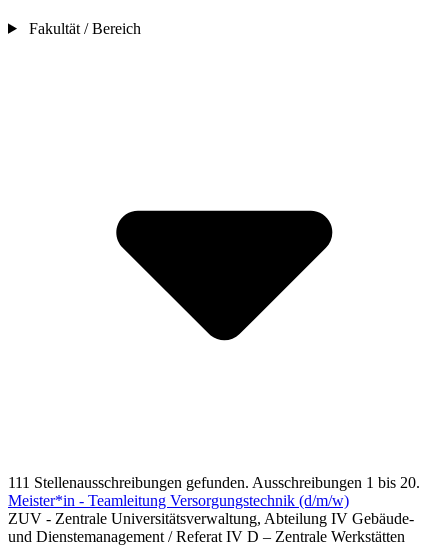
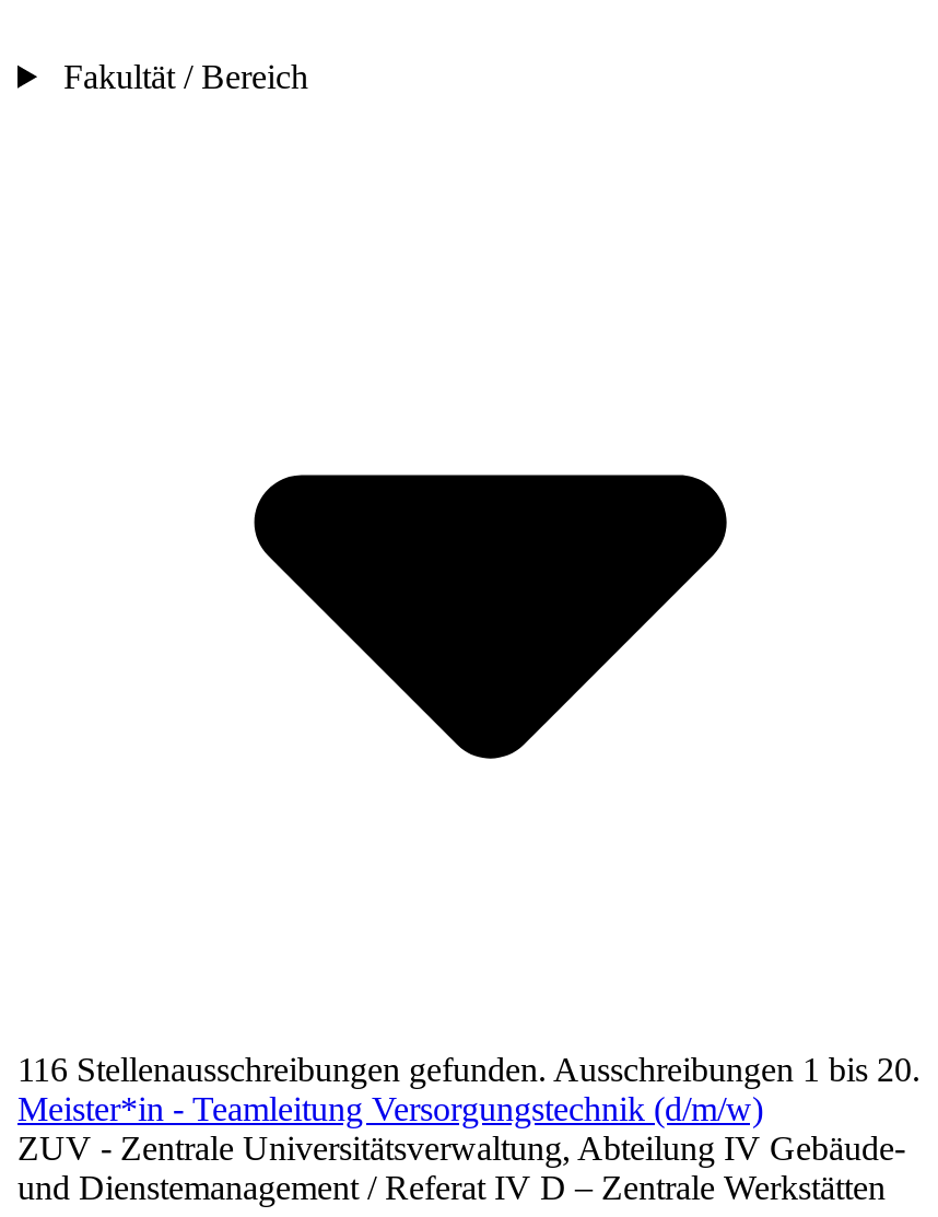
- 111 Stellenausschreibungen gefunden. Ausschreibungen 1 bis 20.
+ 116 Stellenausschreibungen gefunden. Ausschreibungen 1 bis 20.
